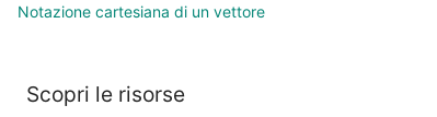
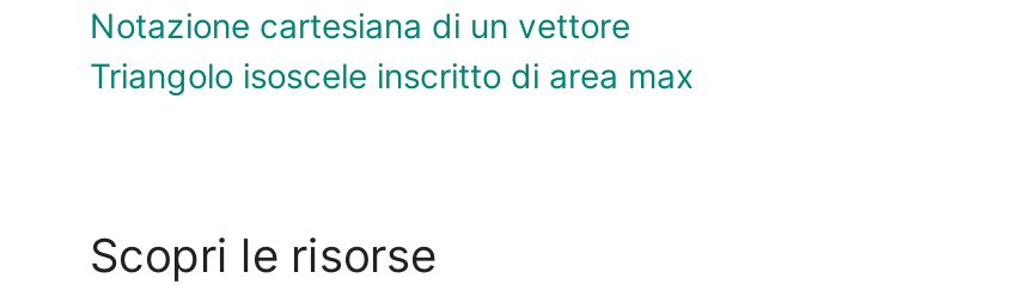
+ Triangolo isoscele inscritto di area max
